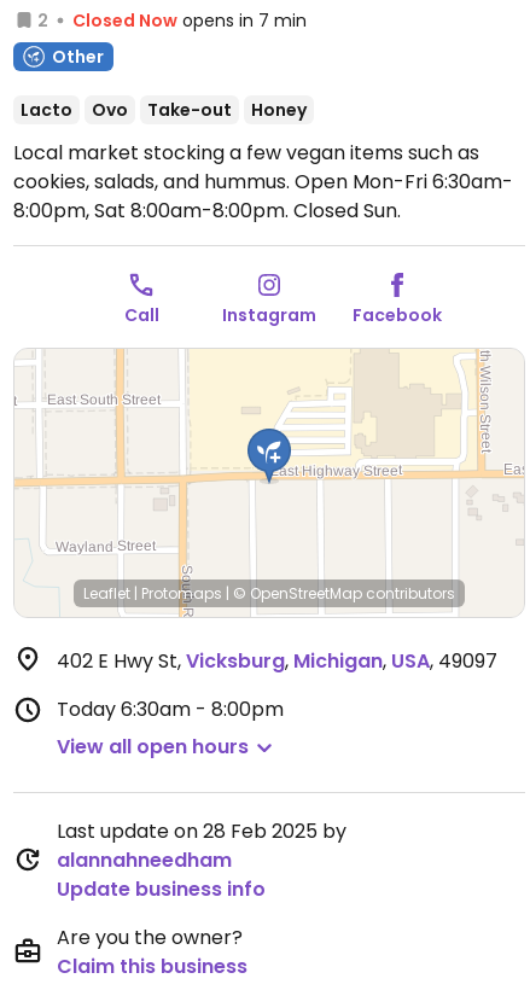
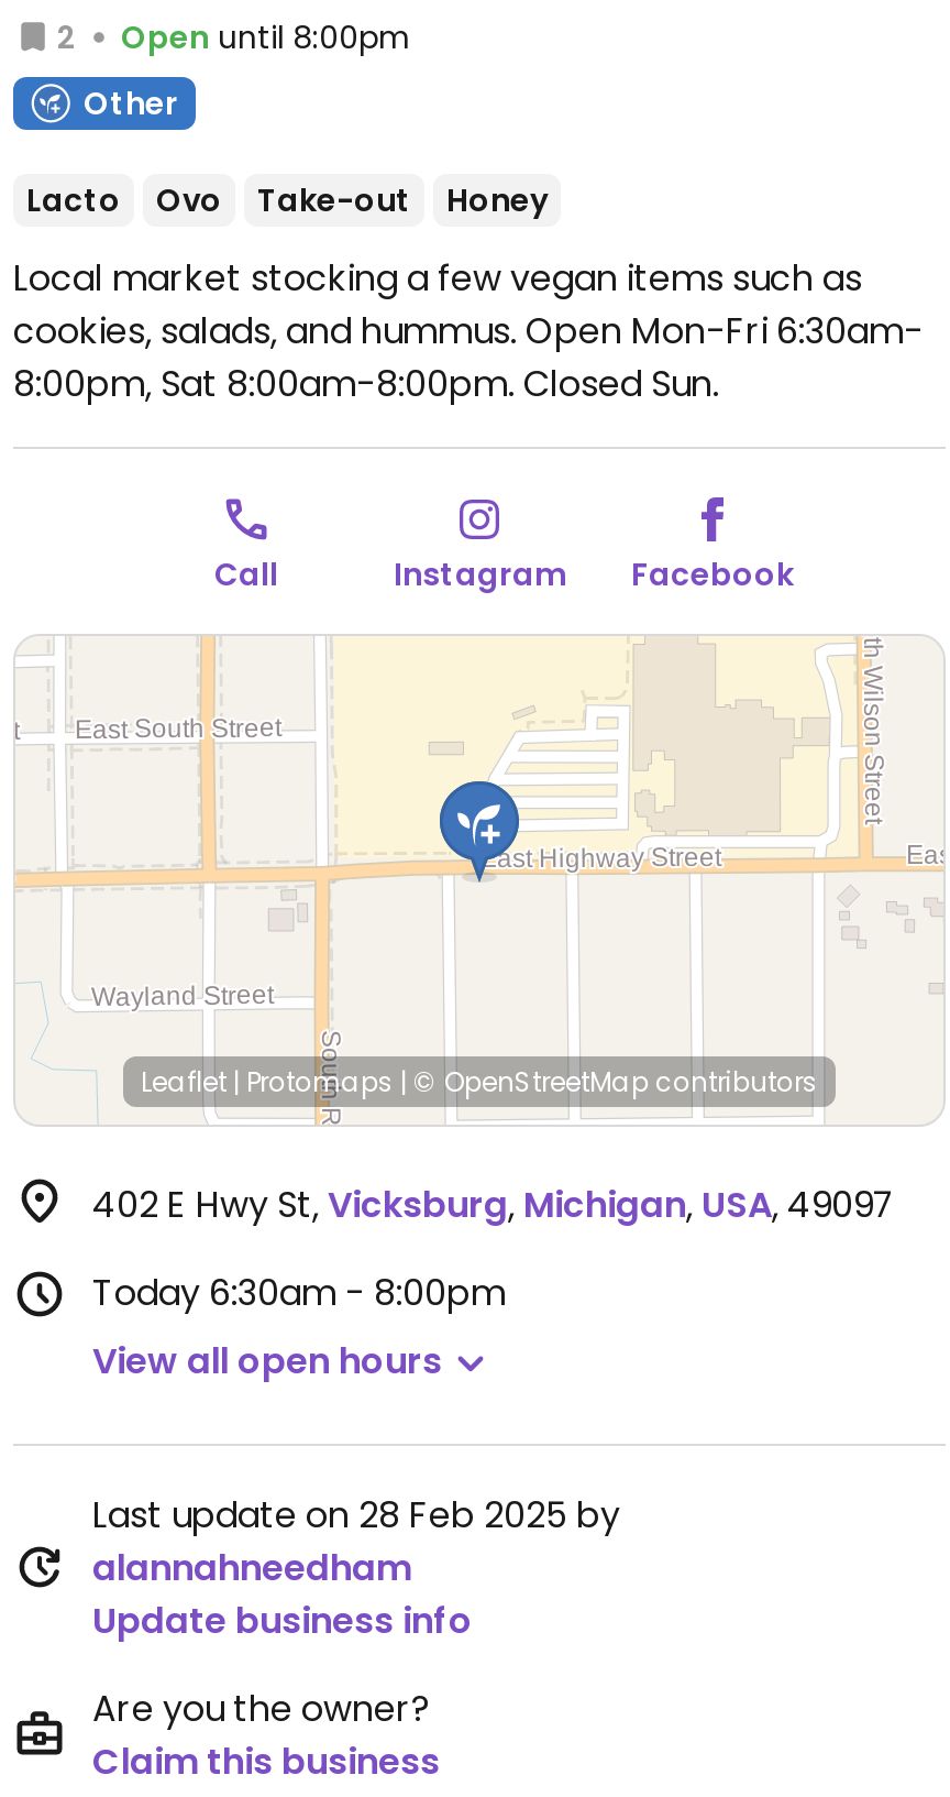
- Closed Now opens in 7 min
+ Open until 8:00pm
